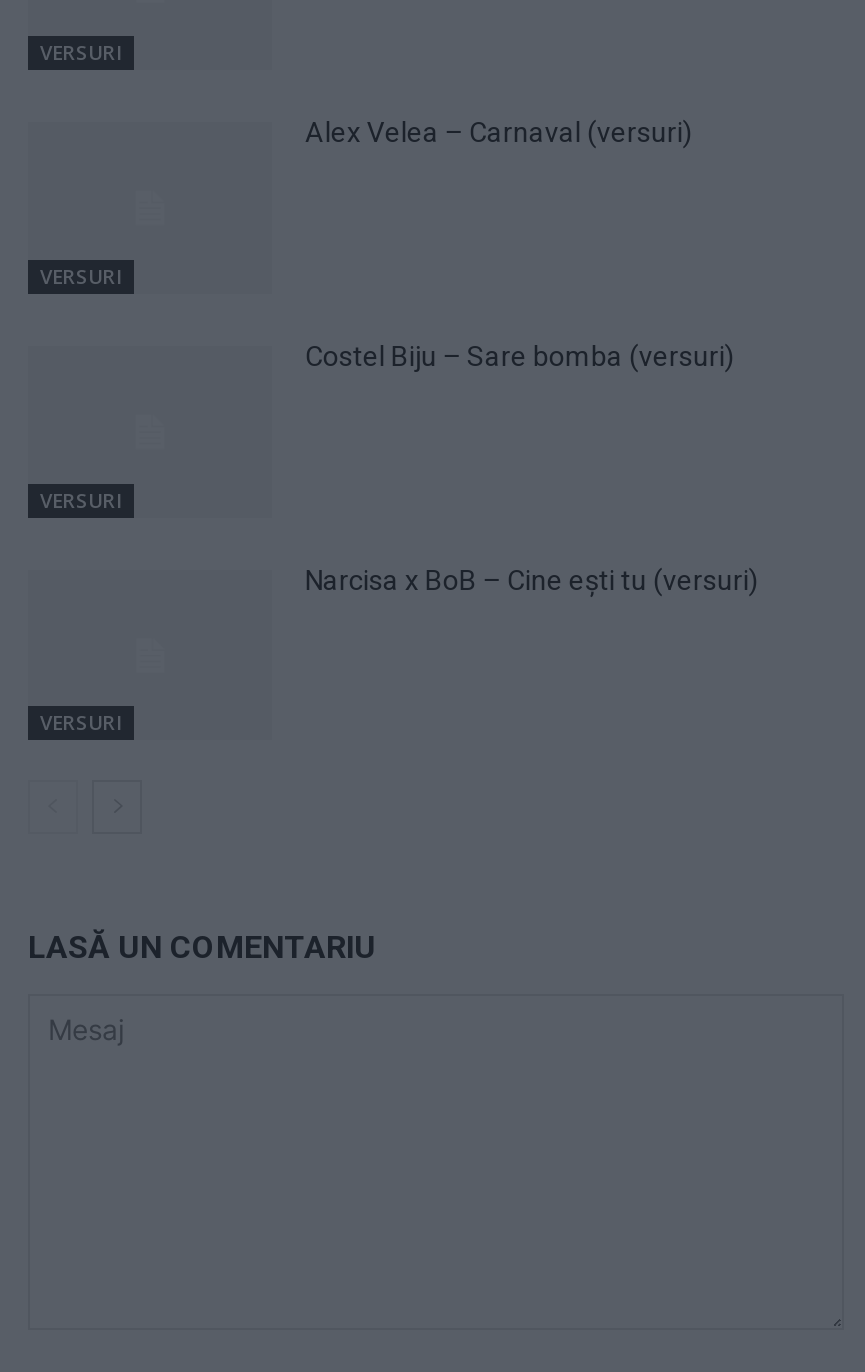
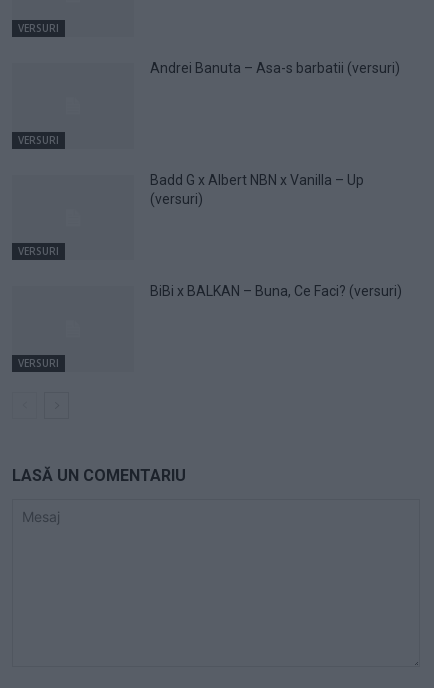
- Alex Velea – Carnaval (versuri)
+ Andrei Banuta – Asa-s barbatii (versuri)

- Costel Biju – Sare bomba (versuri)
+ Badd G x Albert NBN x Vanilla – Up
+ (versuri)

- Narcisa x BoB – Cine ești tu (versuri)
+ BiBi x BALKAN – Buna, Ce Faci? (versuri)
